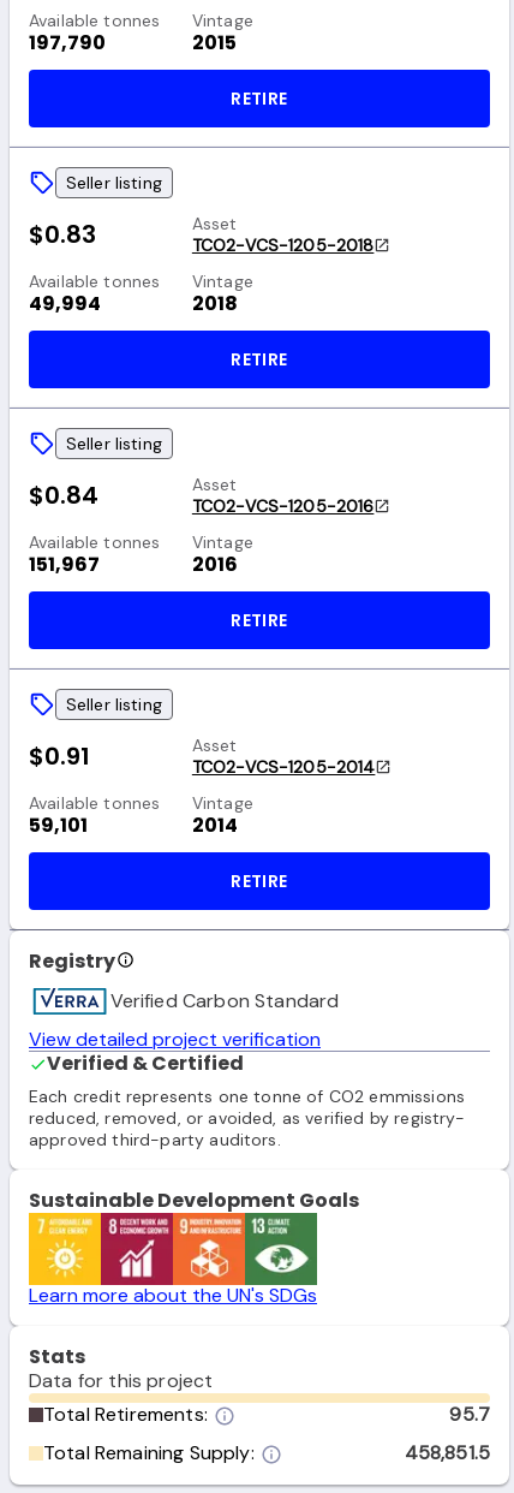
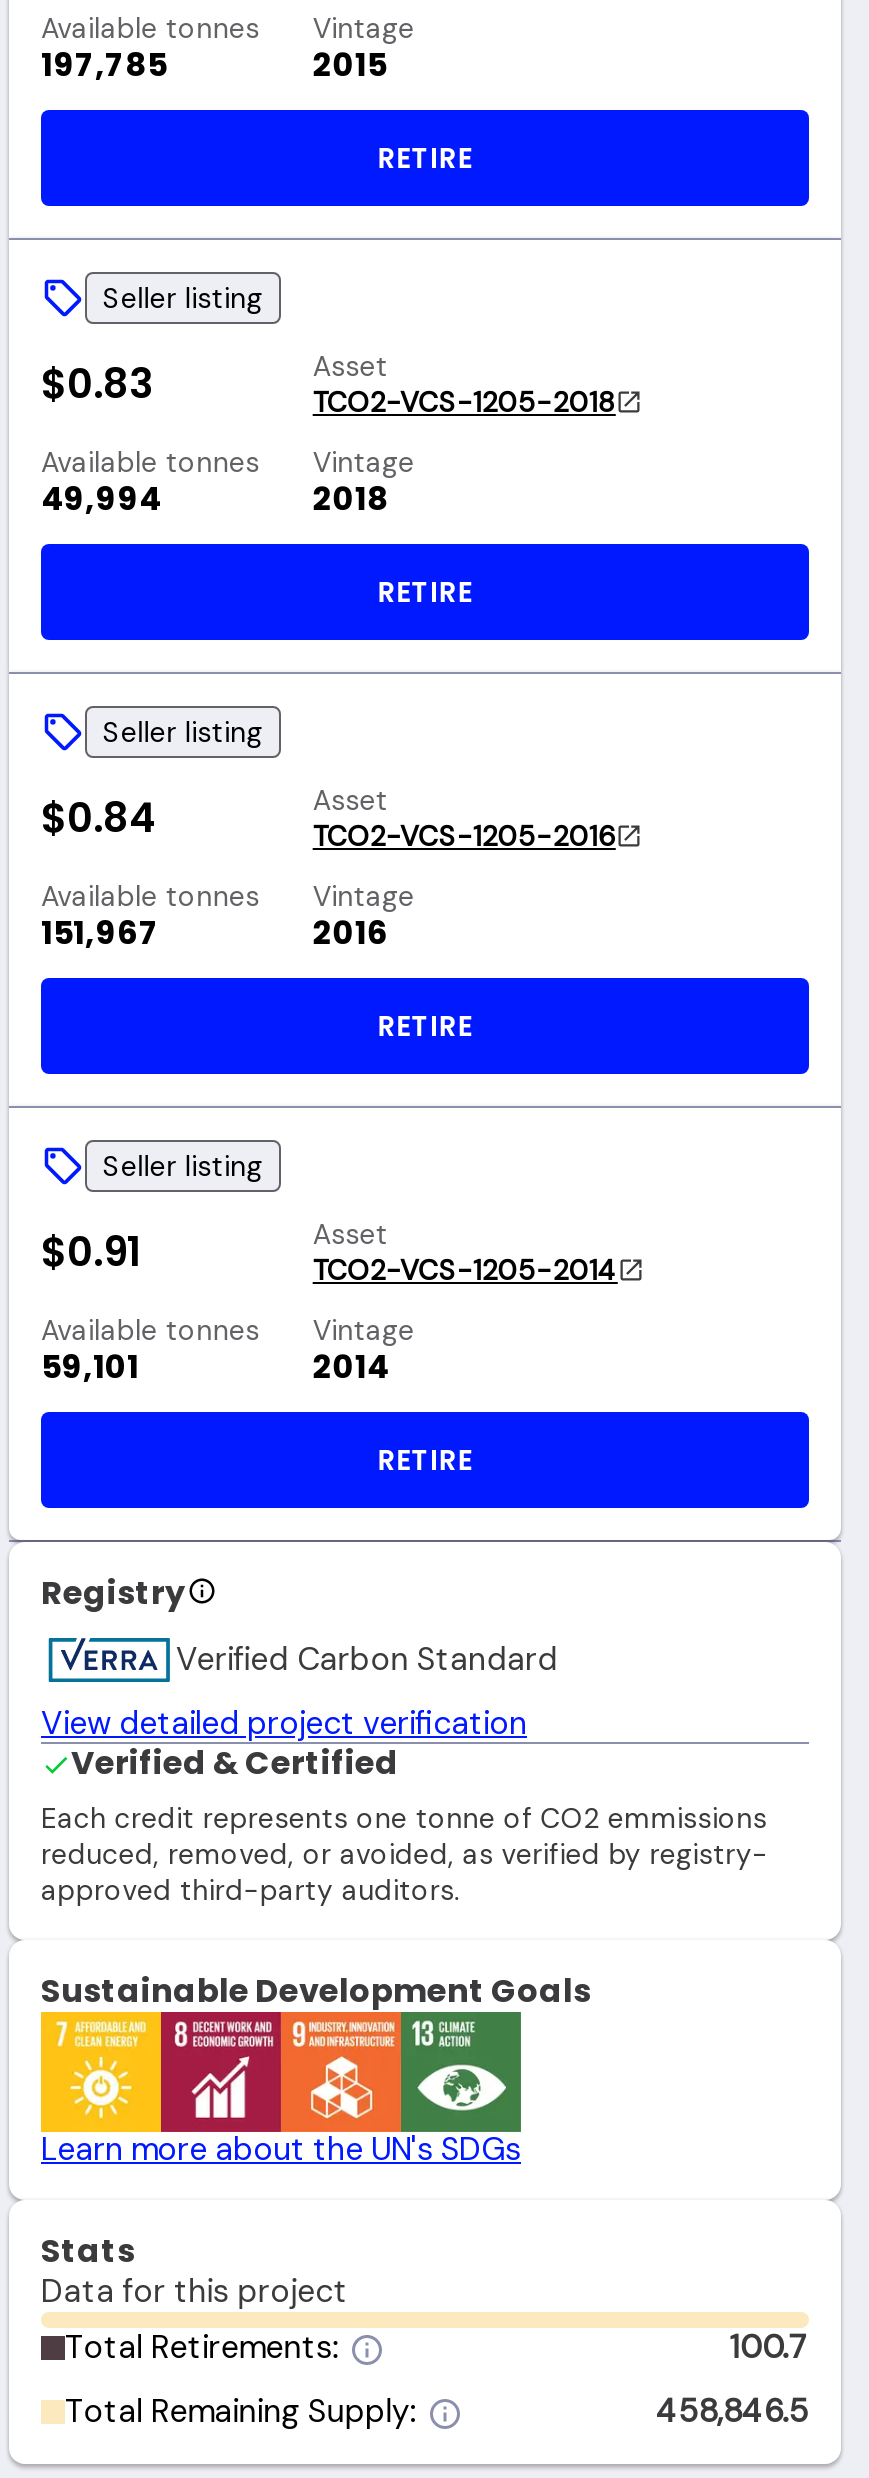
- 197,790
+ 197,785

- 95.7
+ 100.7

- 458,851.5
+ 458,846.5
